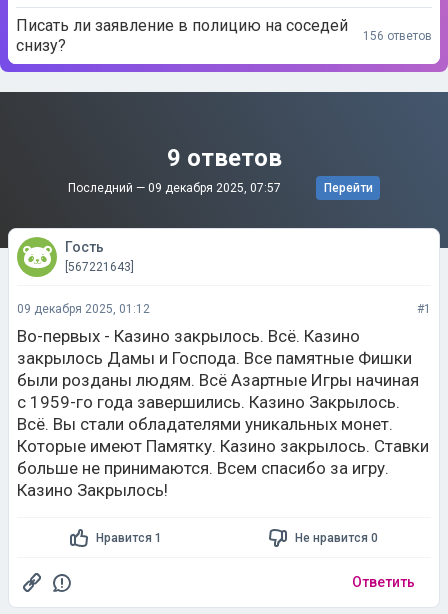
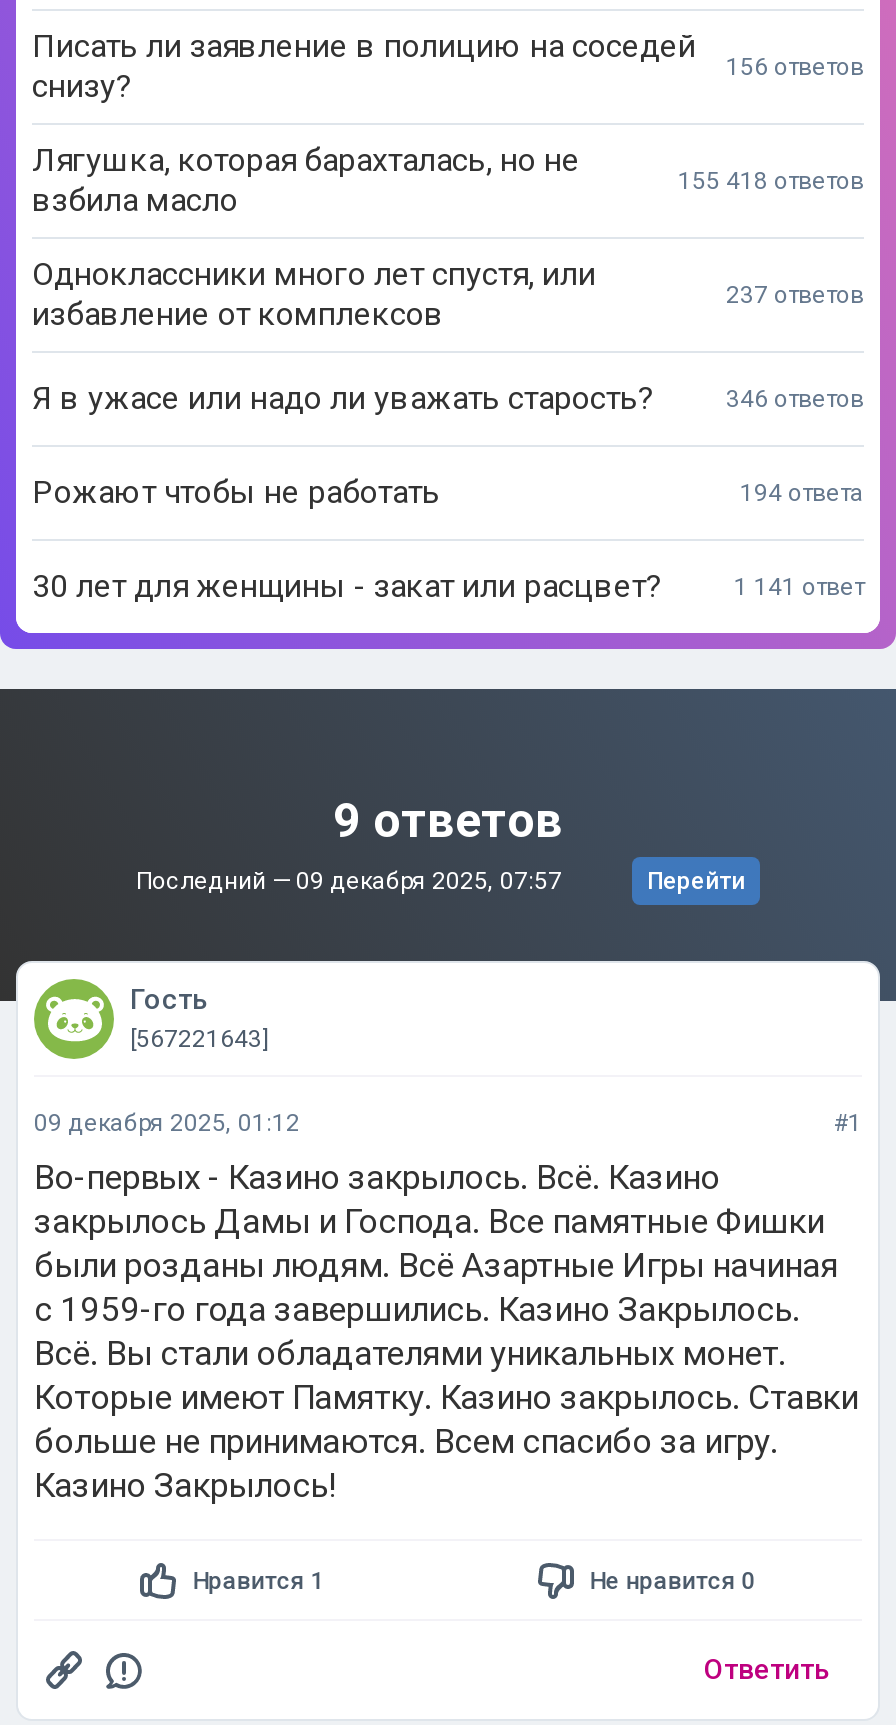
+ Лягушка, которая барахталась, но не
+ взбила масло

+ 155 418 ответов
+ Одноклассники много лет спустя, или
+ избавление от комплексов

+ 237 ответов
+ Я в ужасе или надо ли уважать старость?
+ 346 ответов
+ Рожают чтобы не работать
+ 194 ответа
+ 30 лет для женщины - закат или расцвет?
+ 1 141 ответ
